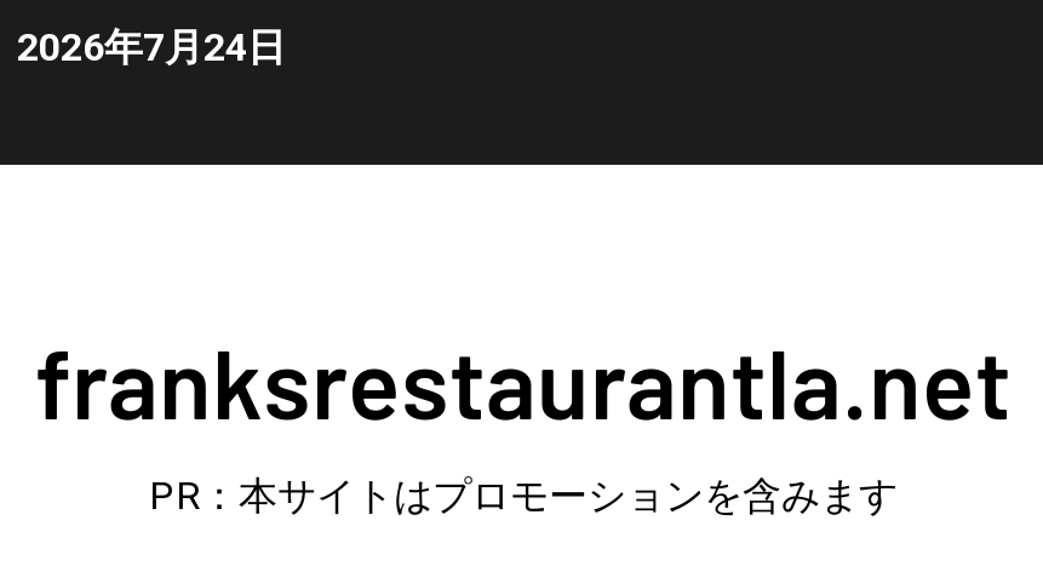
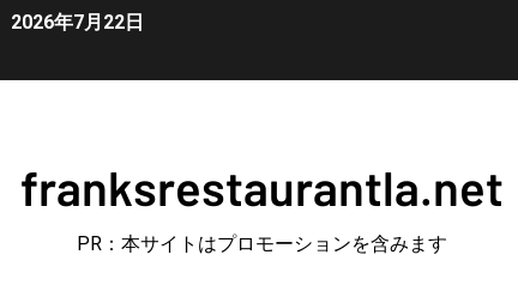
- 2026年7月24日
+ 2026年7月22日
